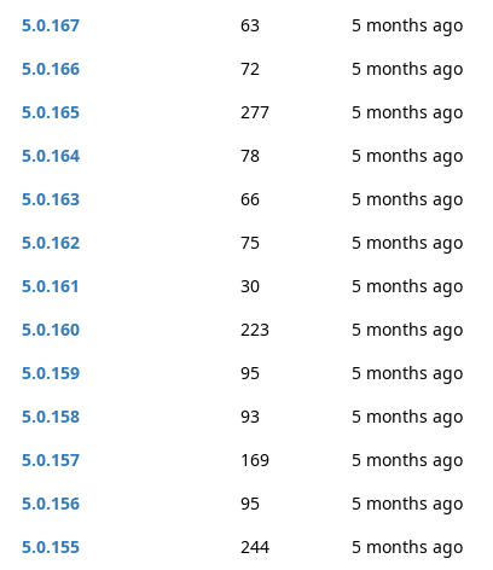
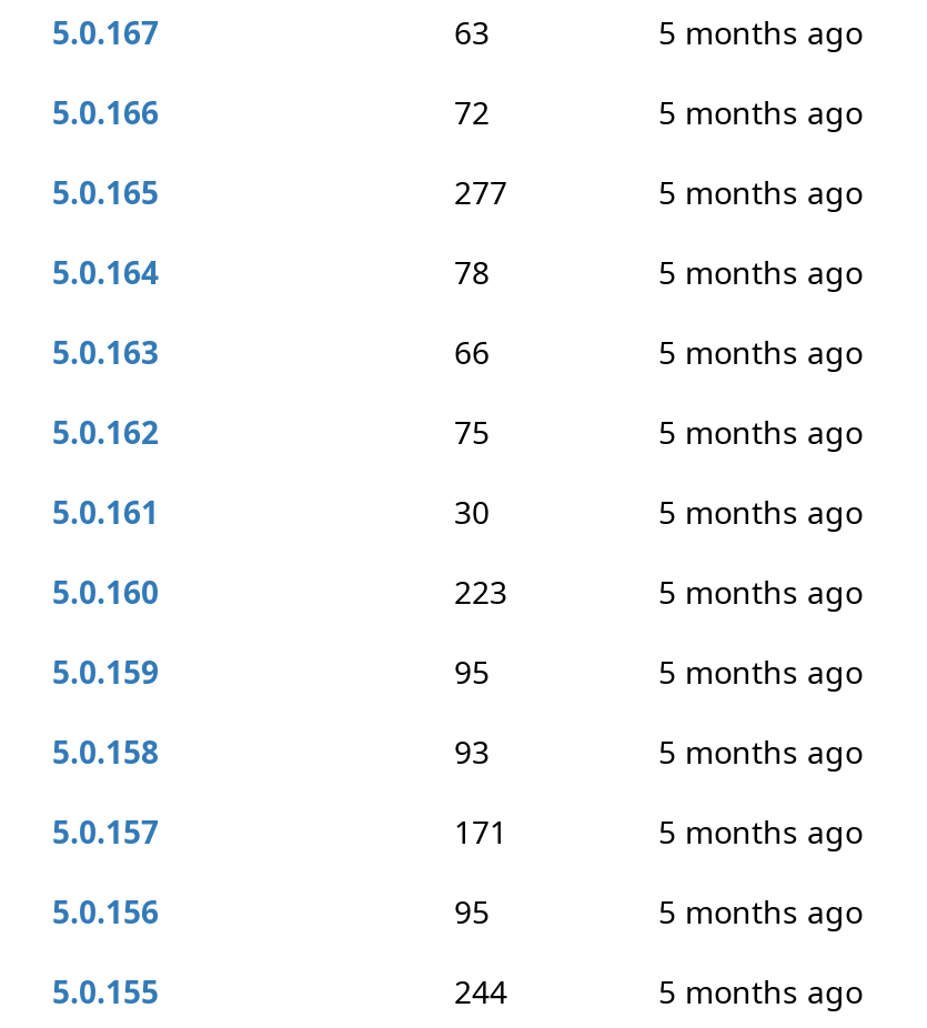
- 169
+ 171
